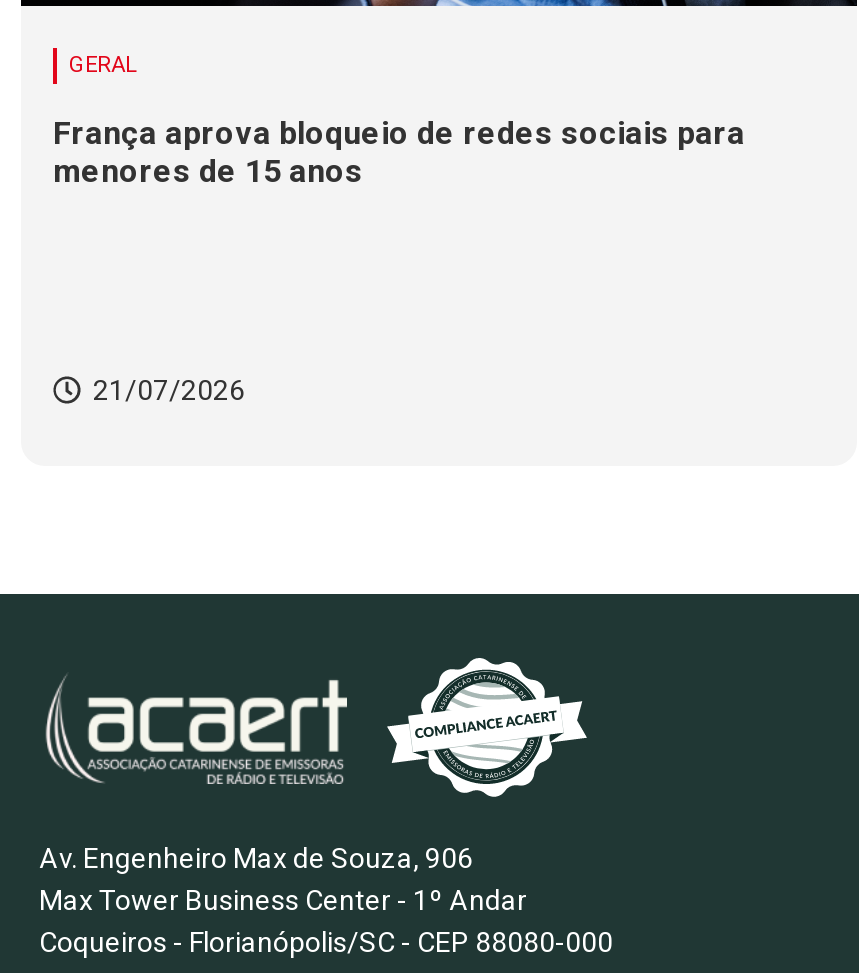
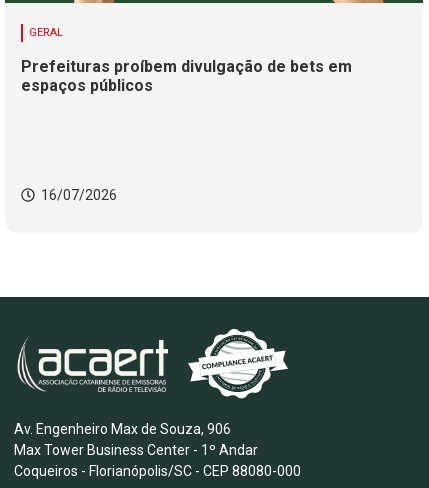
- França aprova bloqueio de redes sociais para
- menores de 15 anos
+ Prefeituras proíbem divulgação de bets em
+ espaços públicos

- 21/07/2026
+ 16/07/2026
